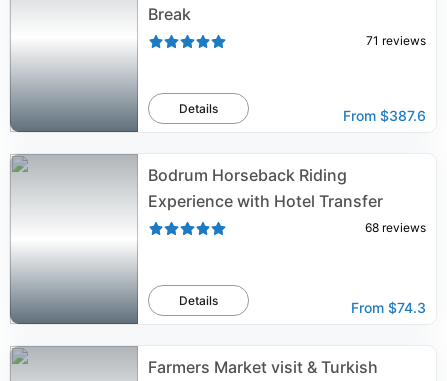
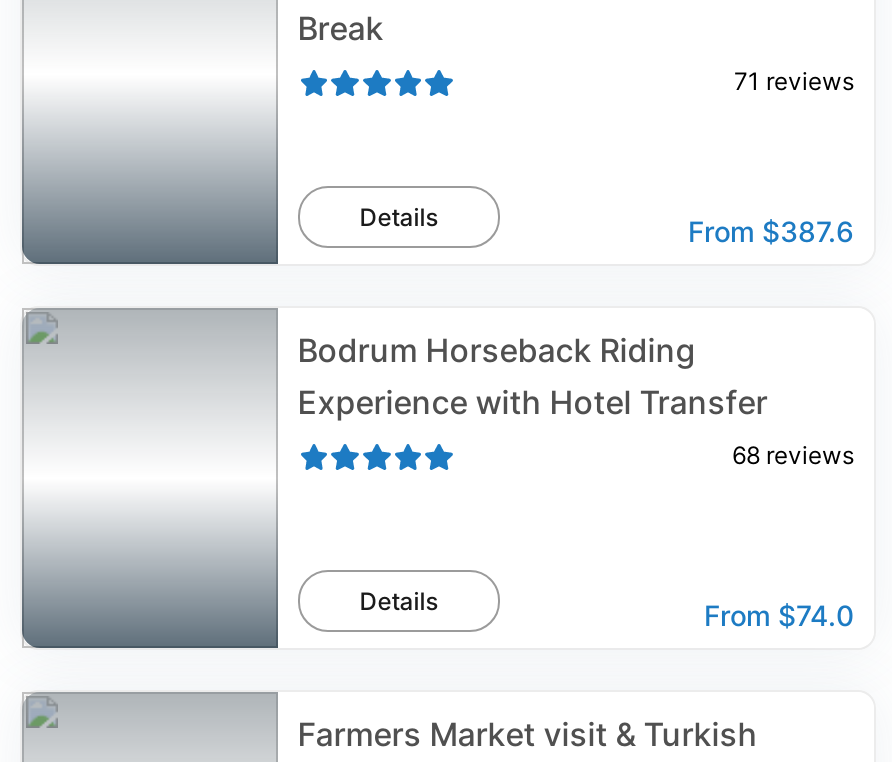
- From $74.3
+ From $74.0
